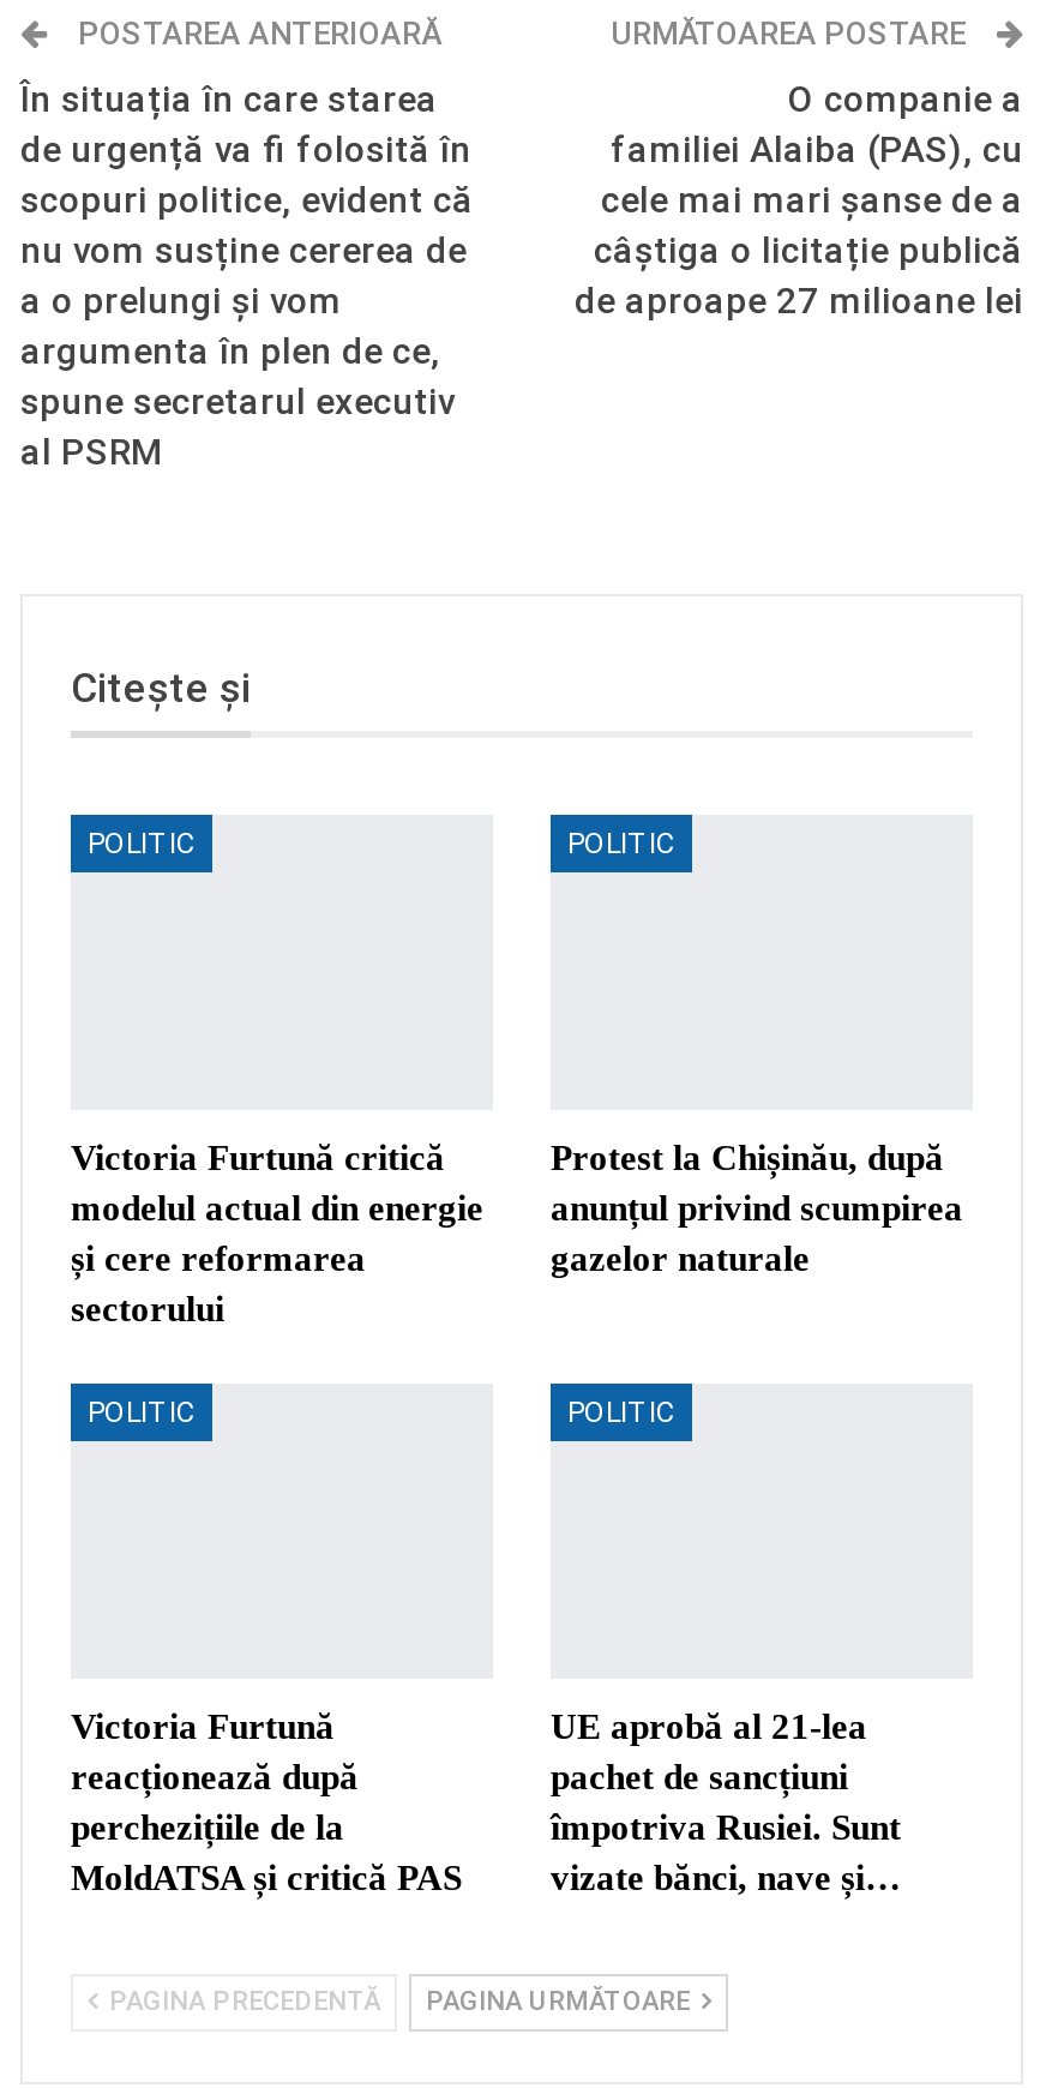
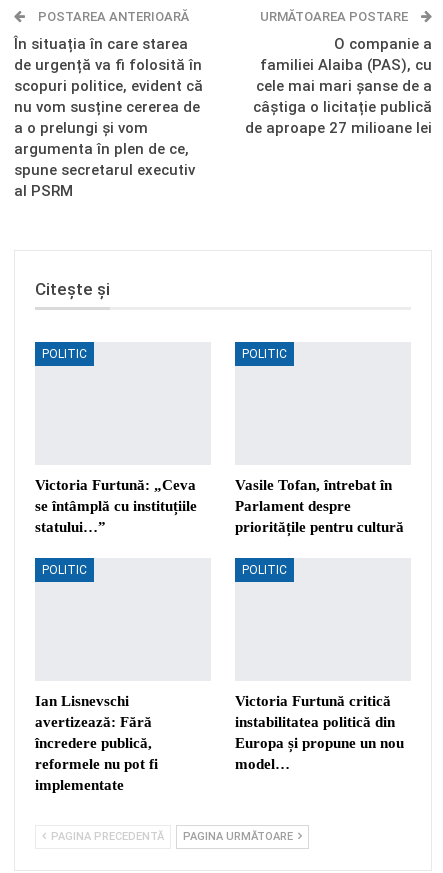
moved down: Victoria Furtună critică

- Protest la Chișinău, după
- anunțul privind scumpirea
- gazelor naturale
+ Vasile Tofan, întrebat în
+ Parlament despre
+ prioritățile pentru cultură

- modelul actual din energie
- și cere reformarea
- sectorului
+ Victoria Furtună: „Ceva
+ se întâmplă cu instituțiile
+ statului…”

moved up: POLITIC | POLITIC

- Victoria Furtună
- reacționează după
- perchezițiile de la
- MoldATSA și critică PAS
+ Ian Lisnevschi
+ avertizează: Fără
+ încredere publică,
+ reformele nu pot fi
+ implementate

- UE aprobă al 21-lea
- pachet de sancțiuni
- împotriva Rusiei. Sunt
- vizate bănci, nave și…
+ instabilitatea politică din
+ Europa și propune un nou
+ model…
